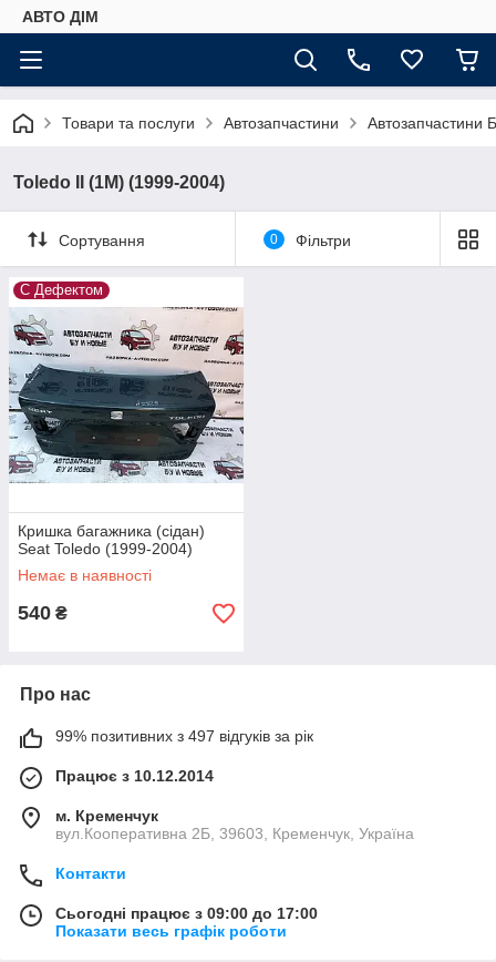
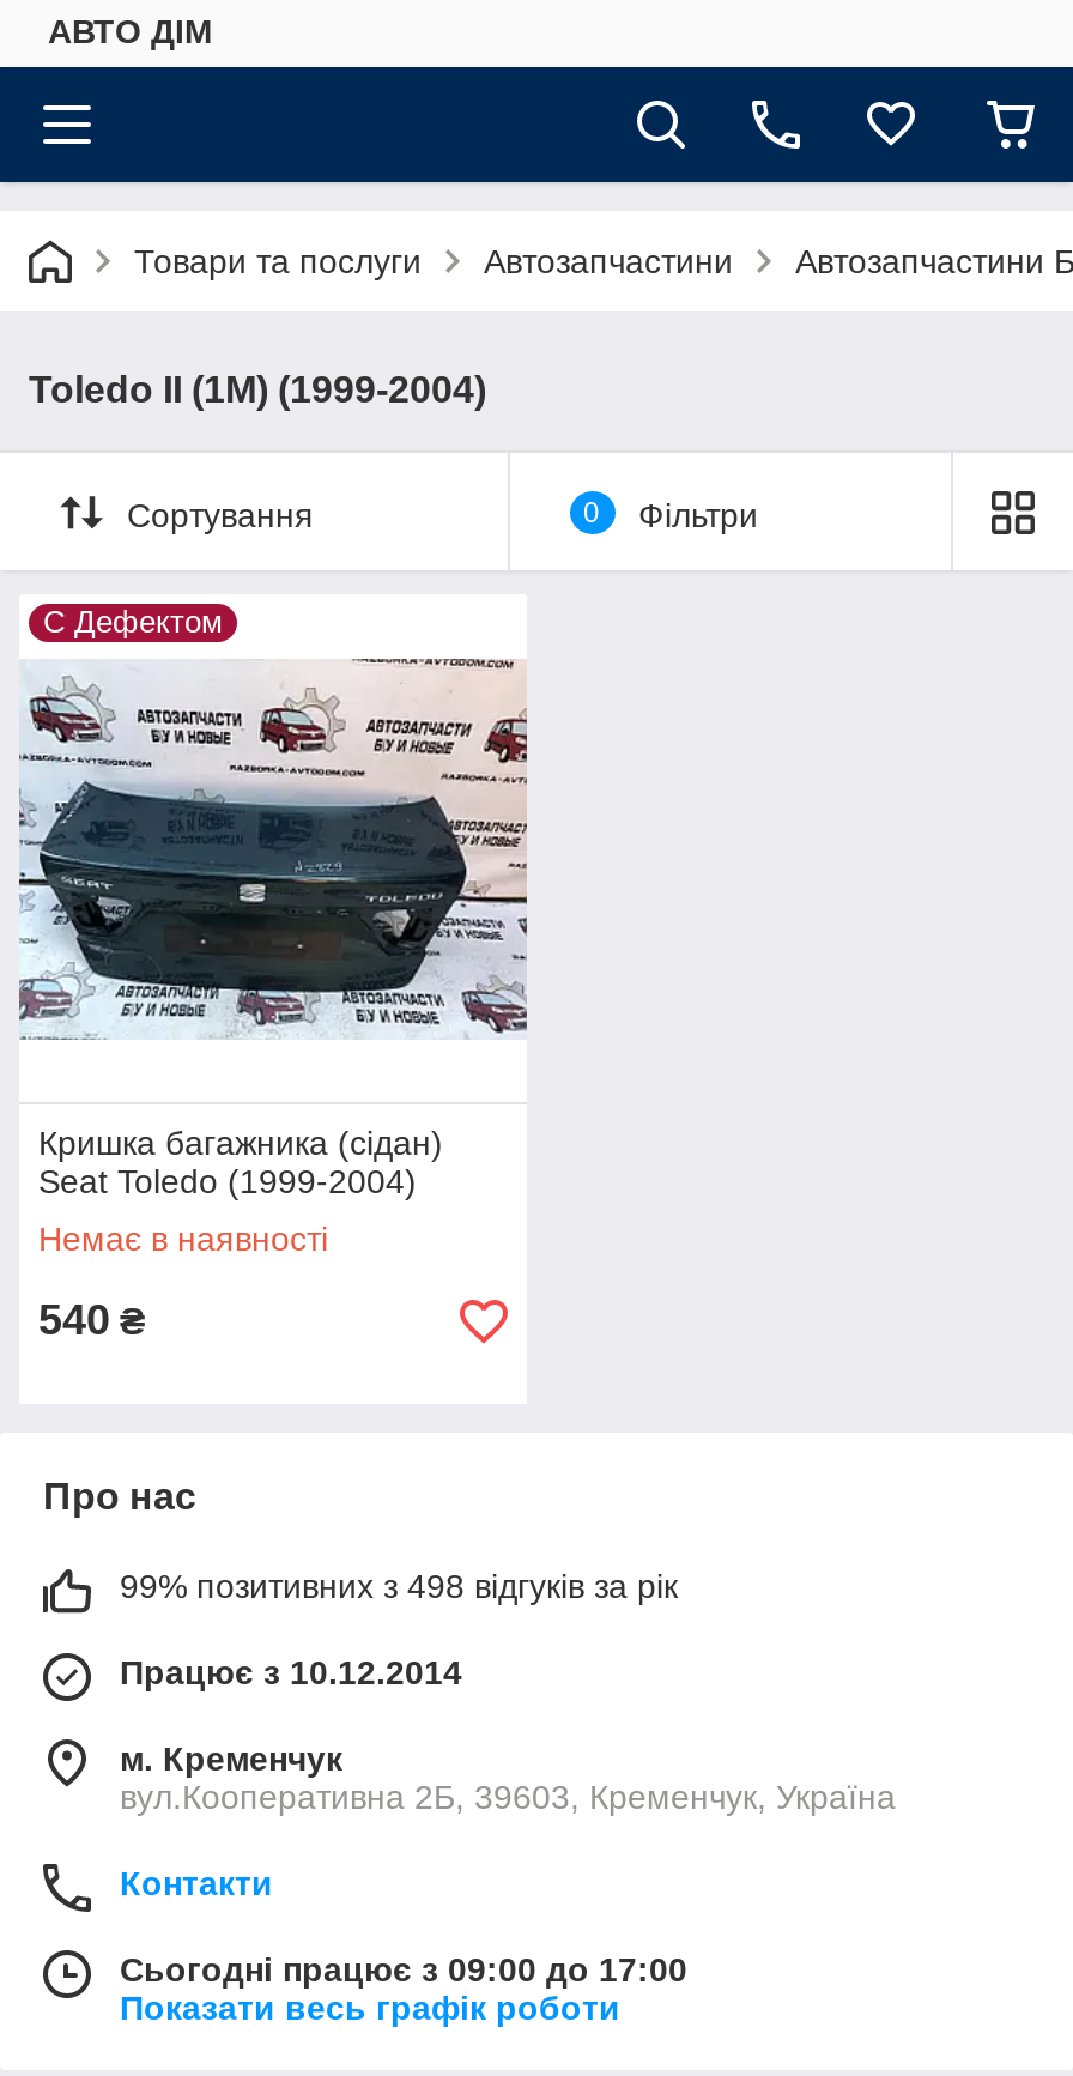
- 99% позитивних з 497 відгуків за рік
+ 99% позитивних з 498 відгуків за рік
